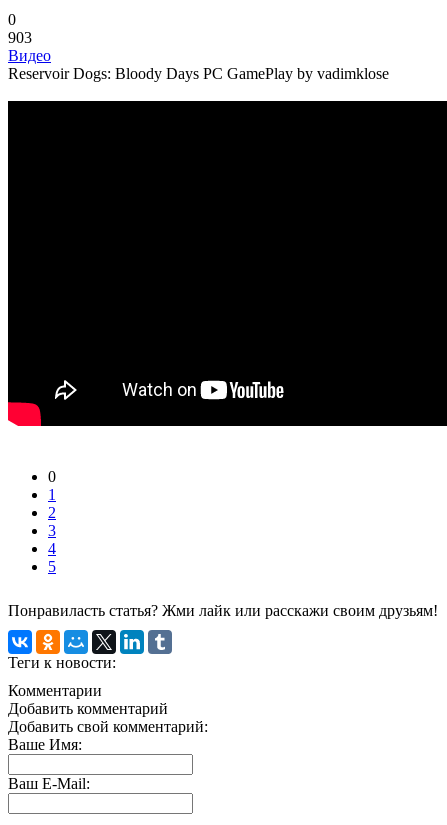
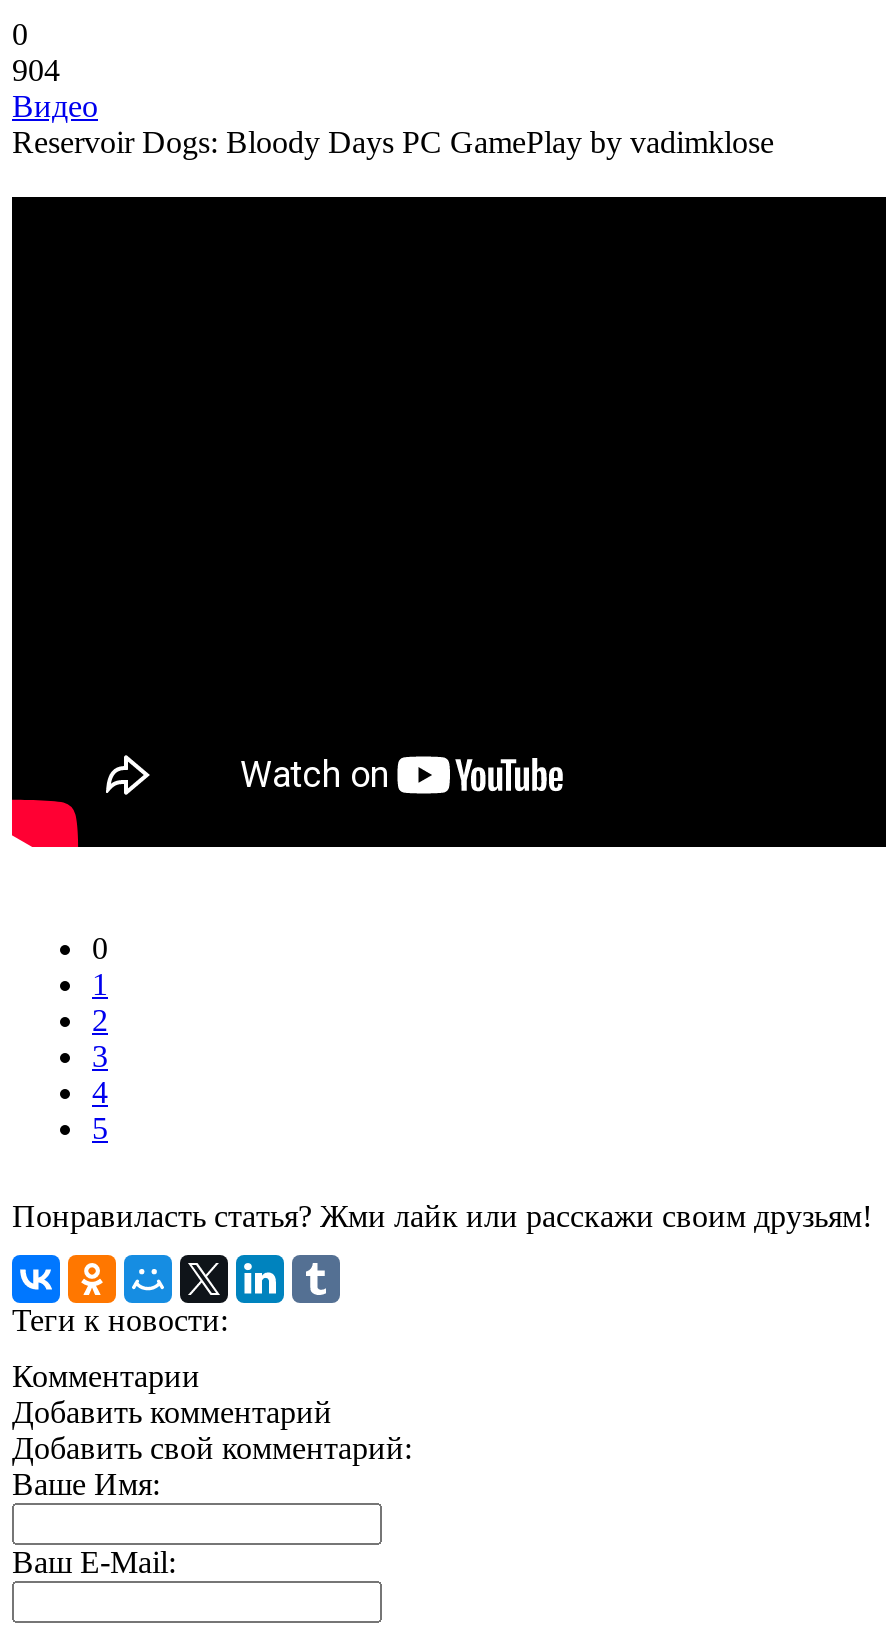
- 903
+ 904
